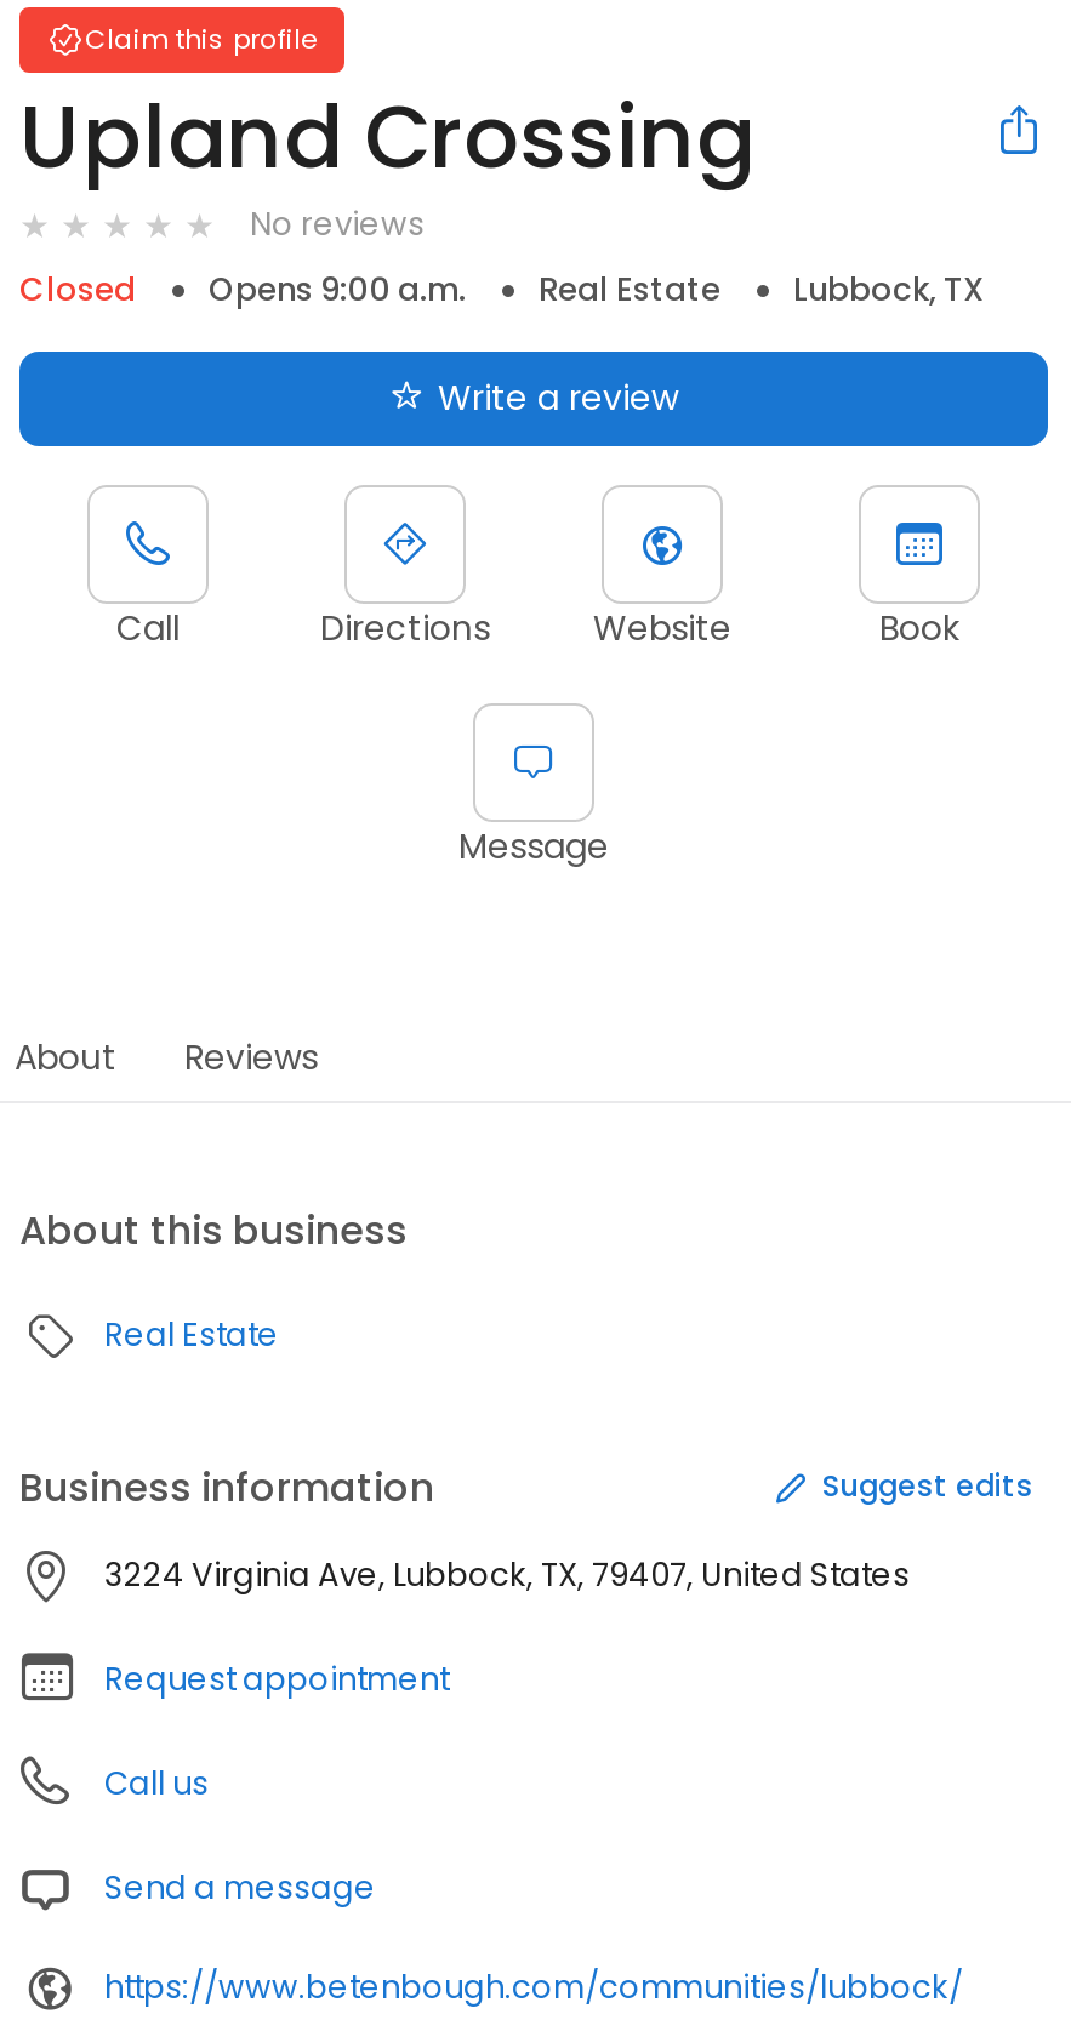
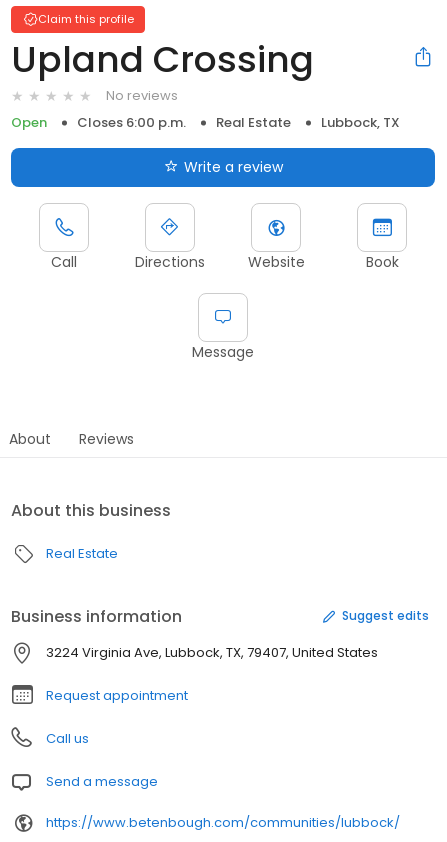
- Closed
- Opens 9:00 a.m.
+ Open
+ Closes 6:00 p.m.
